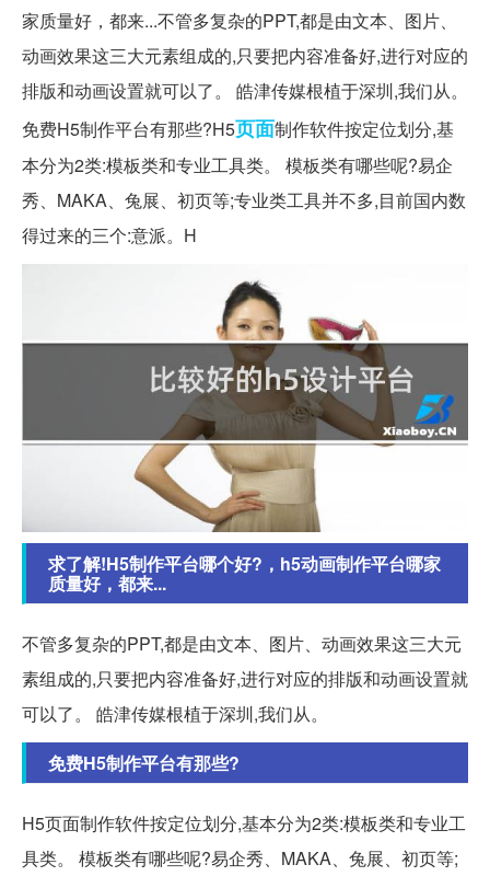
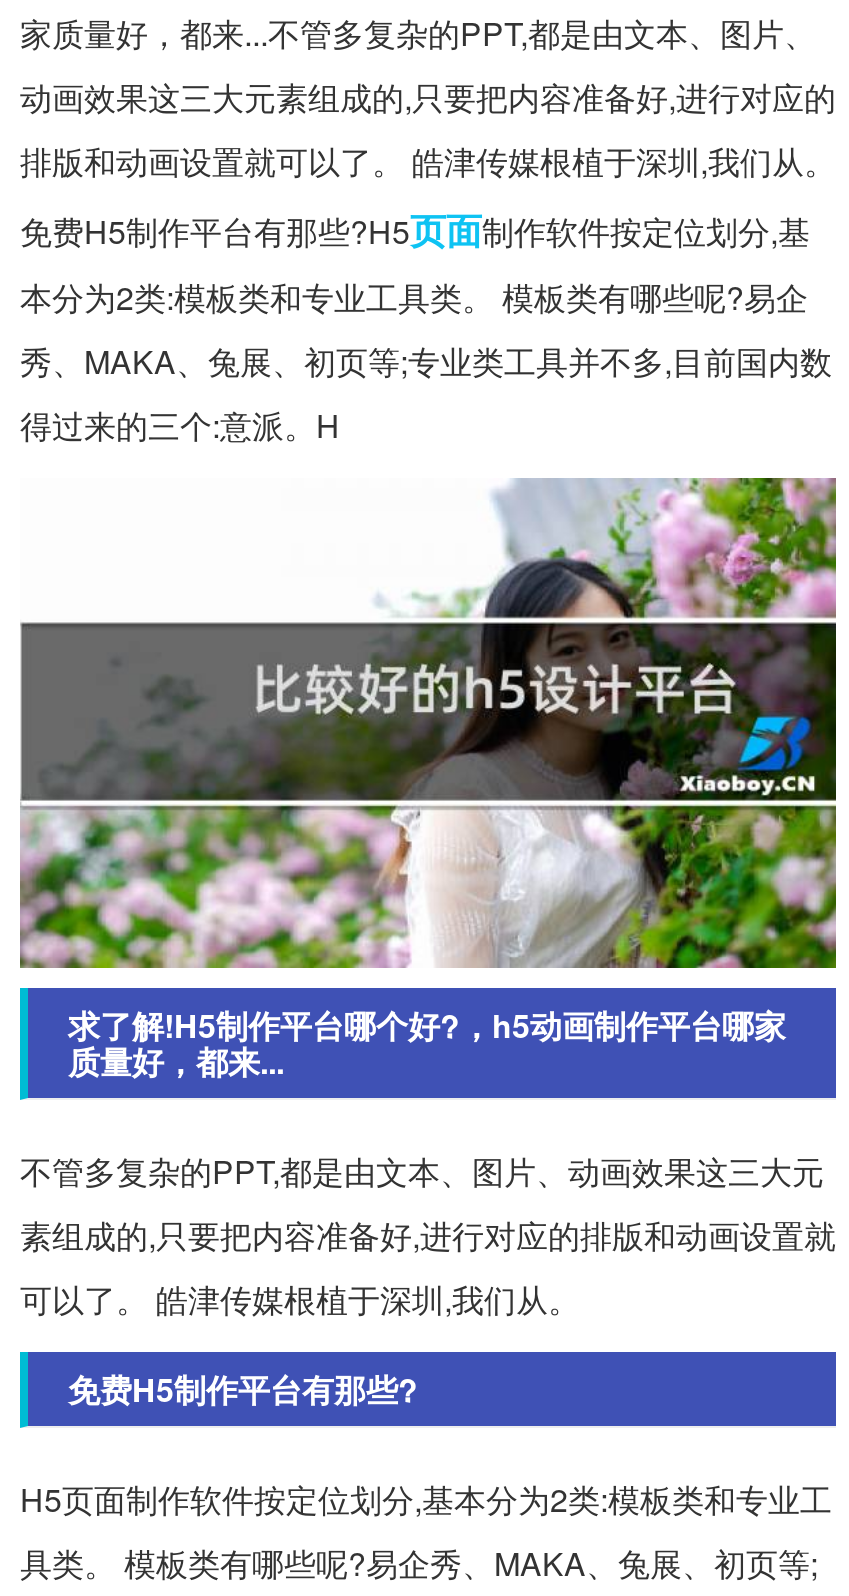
- [image]
+ [image]
